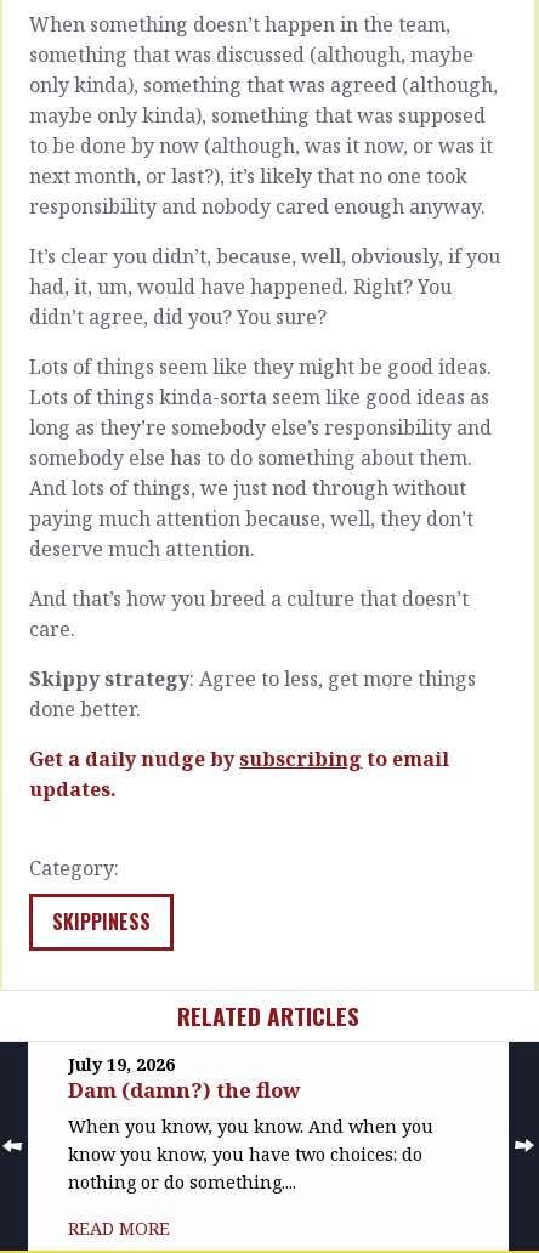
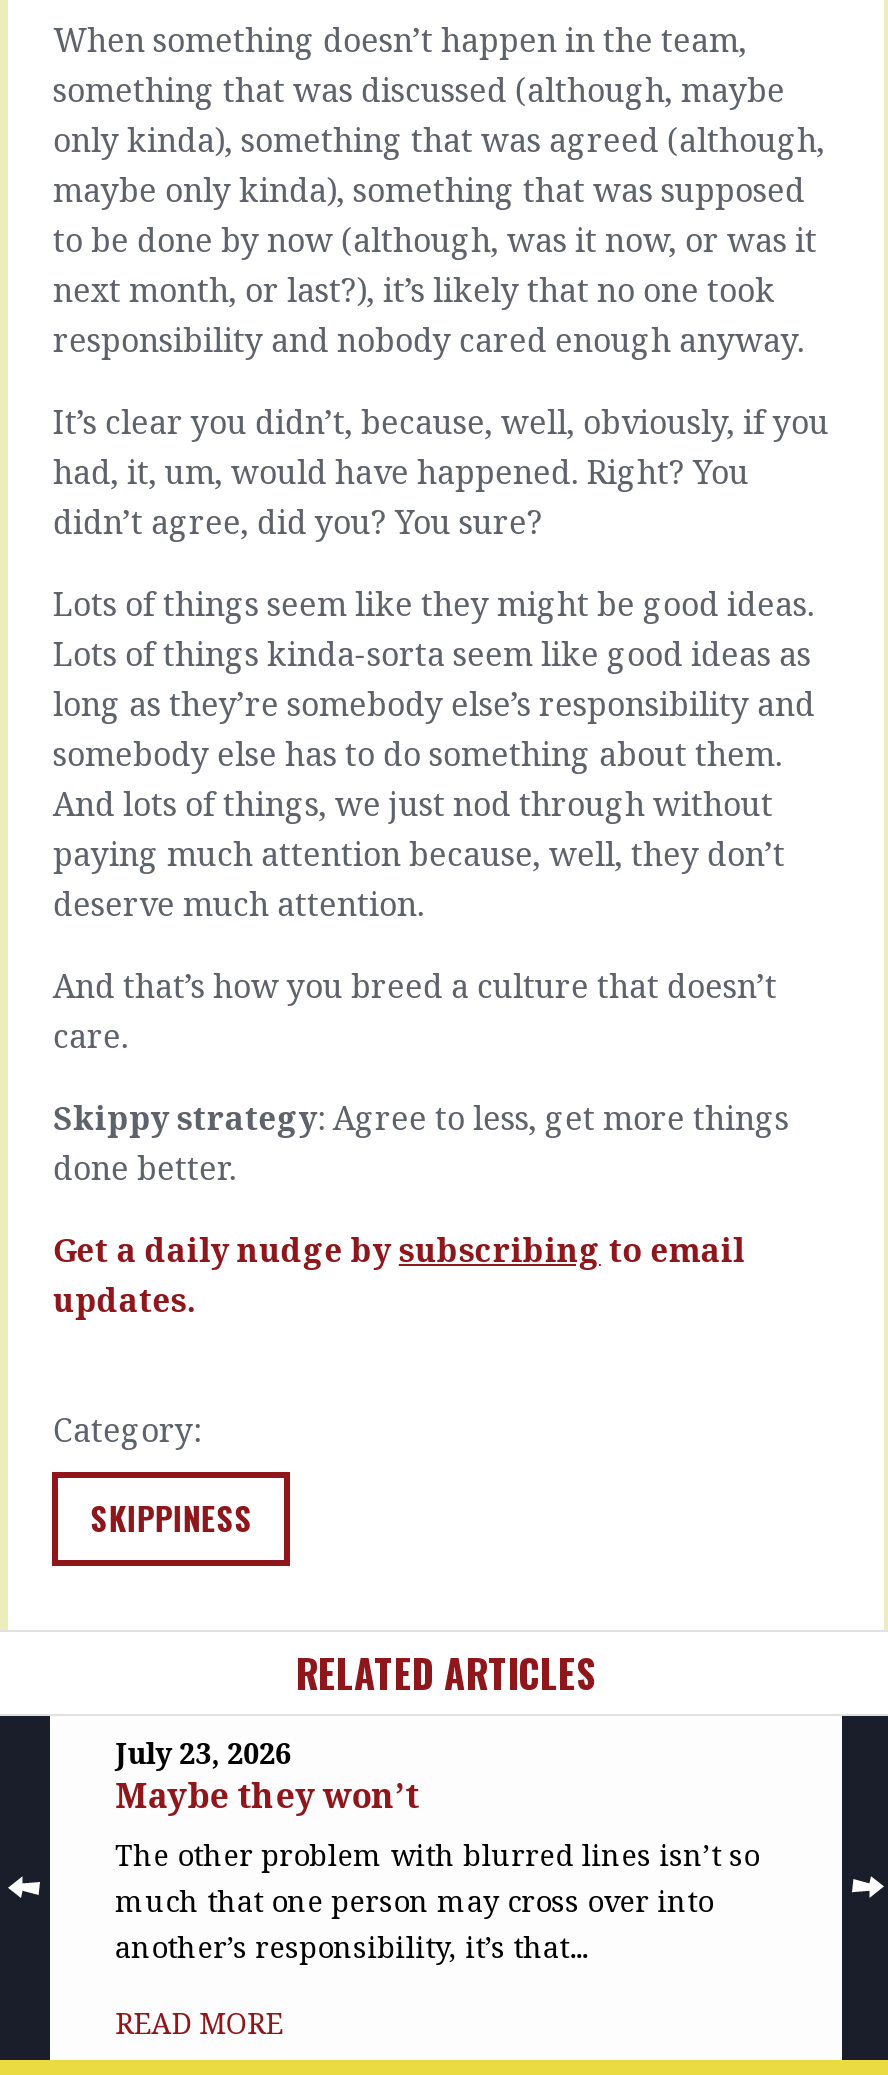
- July 19, 2026
- Dam (damn?) the flow
- When you know, you know. And when you
- know you know, you have two choices: do
- nothing or do something....
+ July 23, 2026
+ Maybe they won’t
+ The other problem with blurred lines isn’t so
+ much that one person may cross over into
+ another’s responsibility, it’s that...
